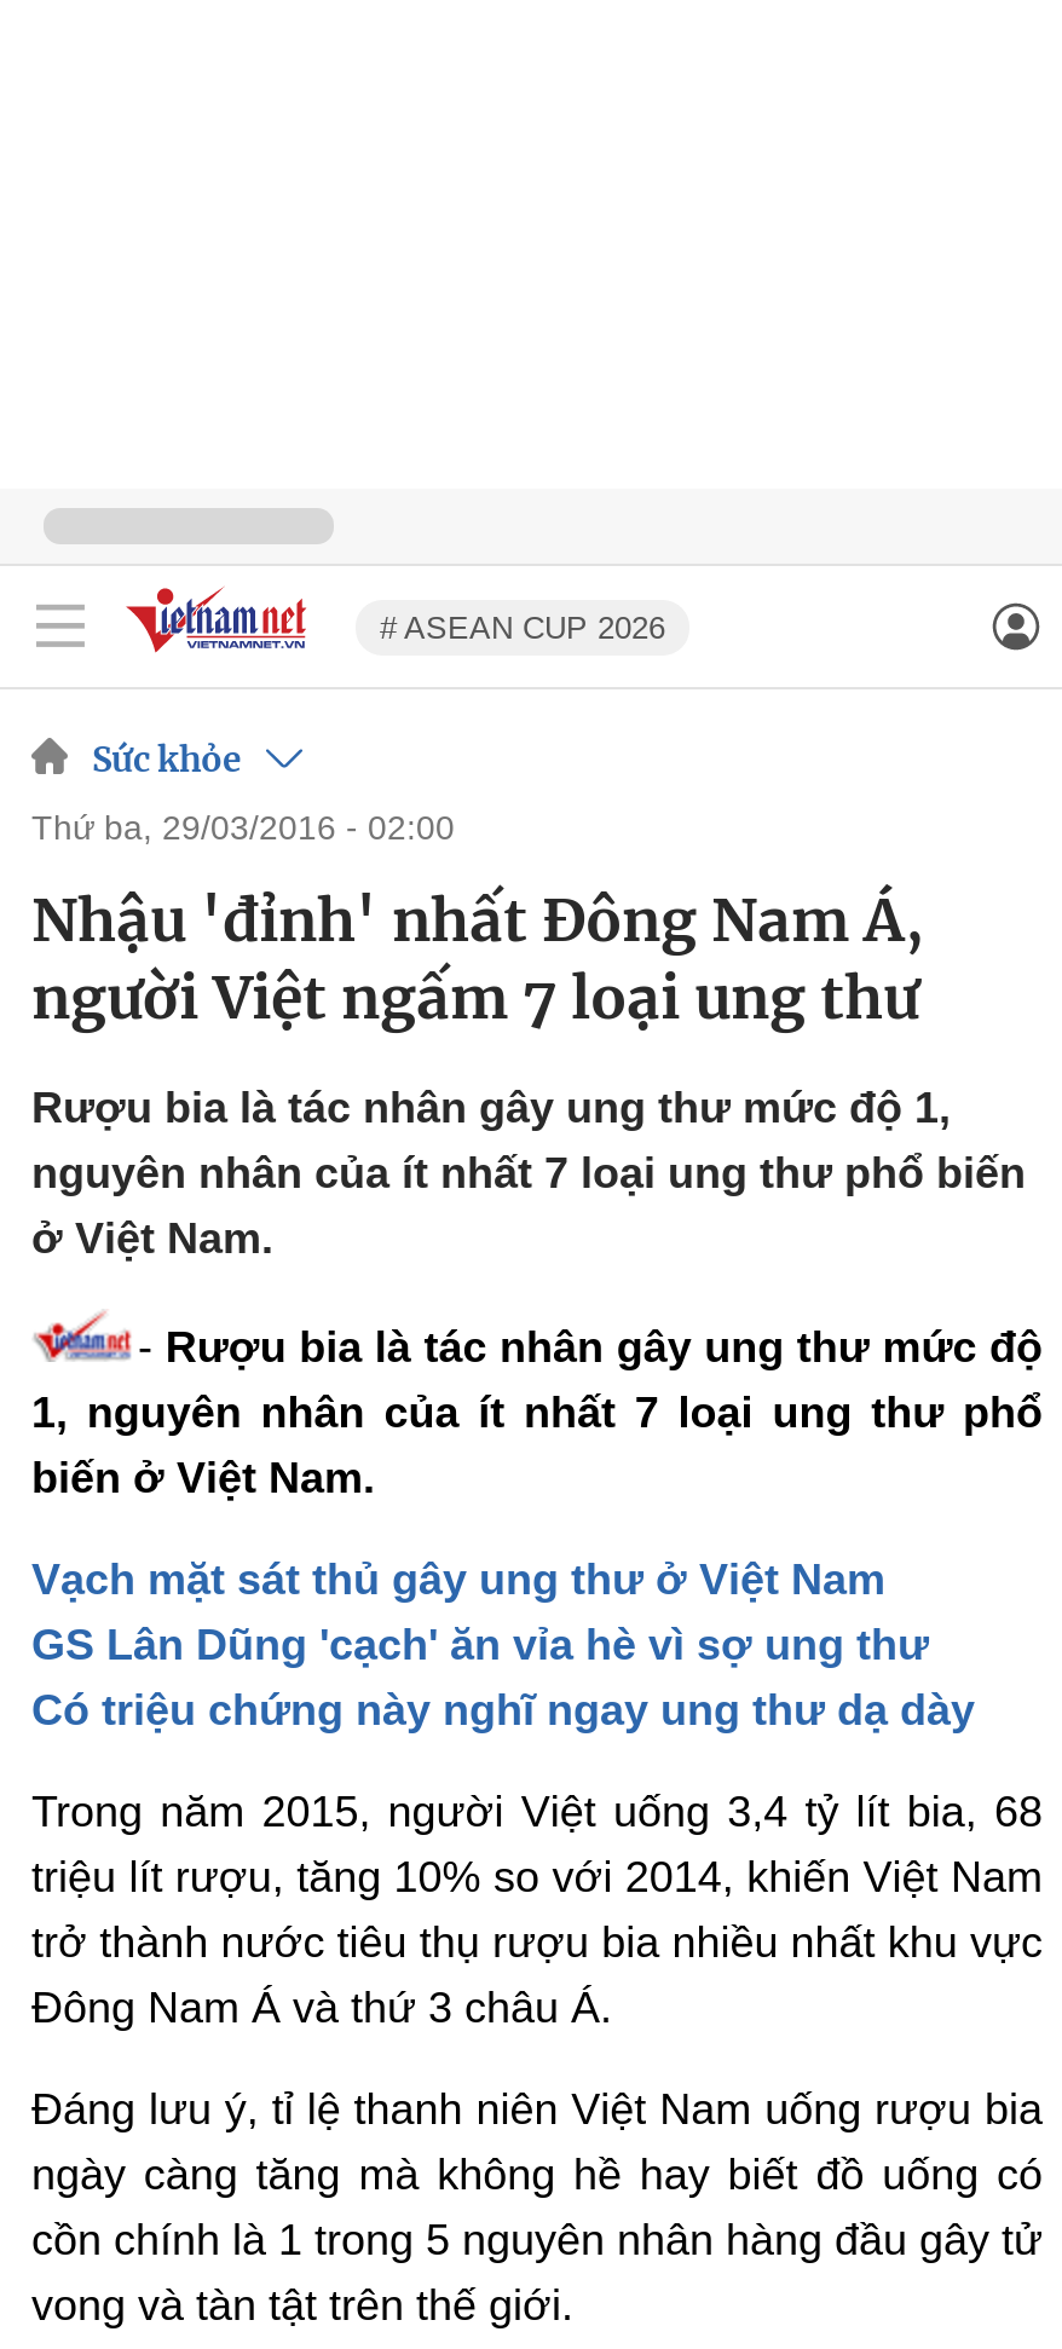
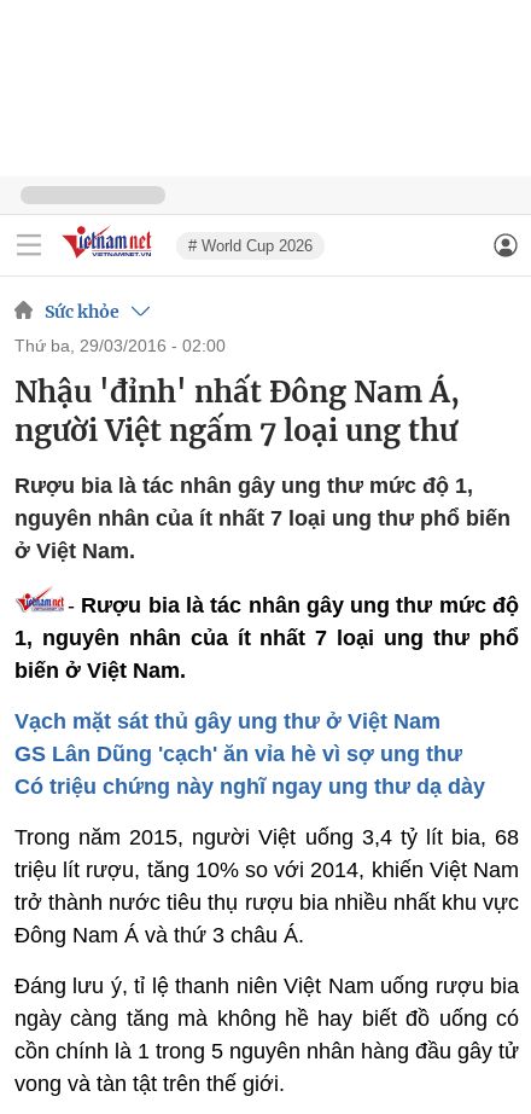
- # ASEAN CUP 2026
+ # World Cup 2026
